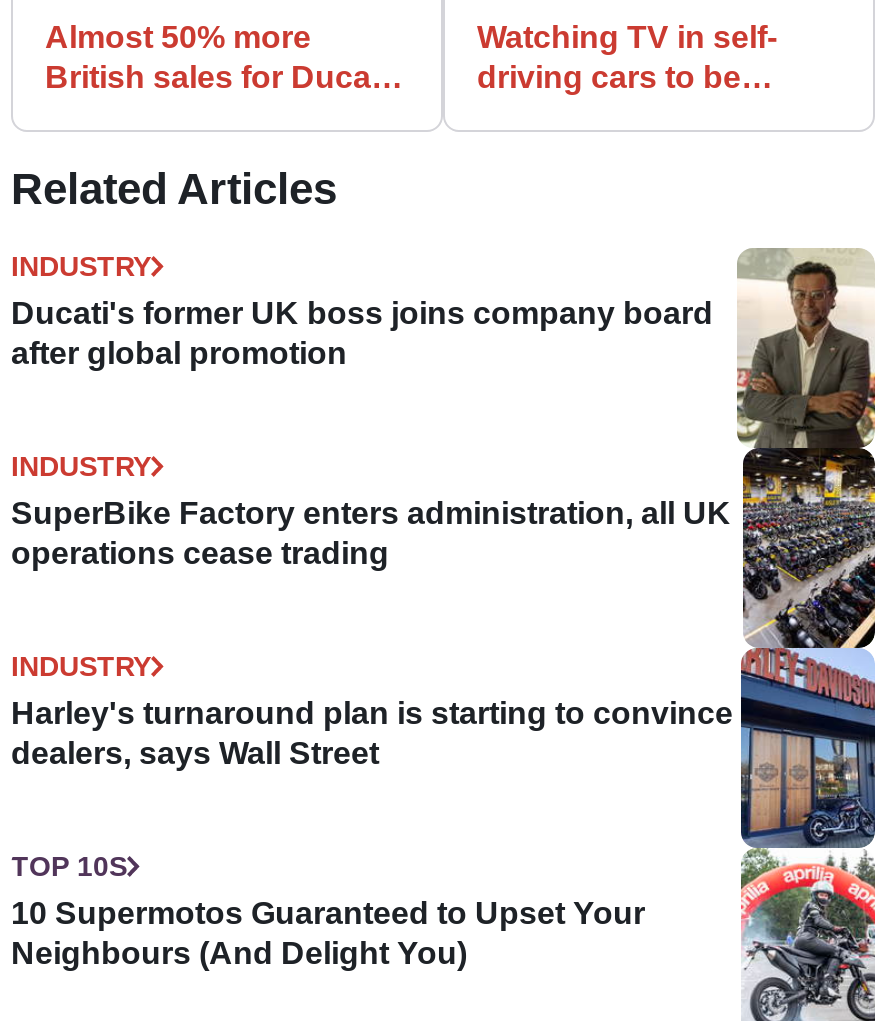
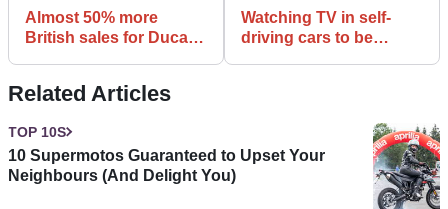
- [image]
- INDUSTRY
- Ducati's former UK boss joins company board
- after global promotion
- INDUSTRY
- SuperBike Factory enters administration, all UK
- operations cease trading
- INDUSTRY
- Harley's turnaround plan is starting to convince
- dealers, says Wall Street
